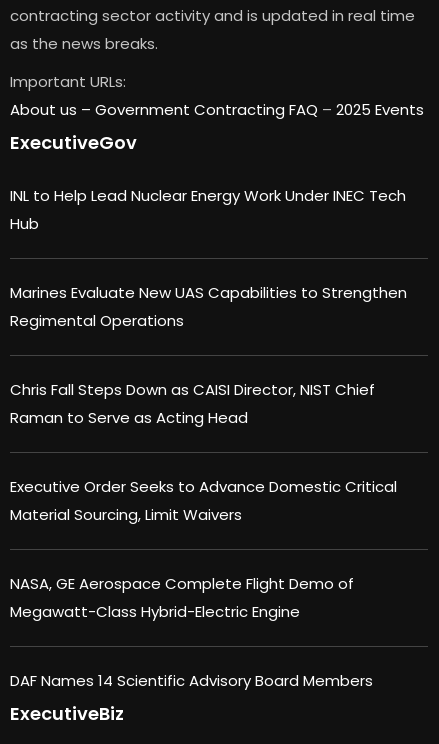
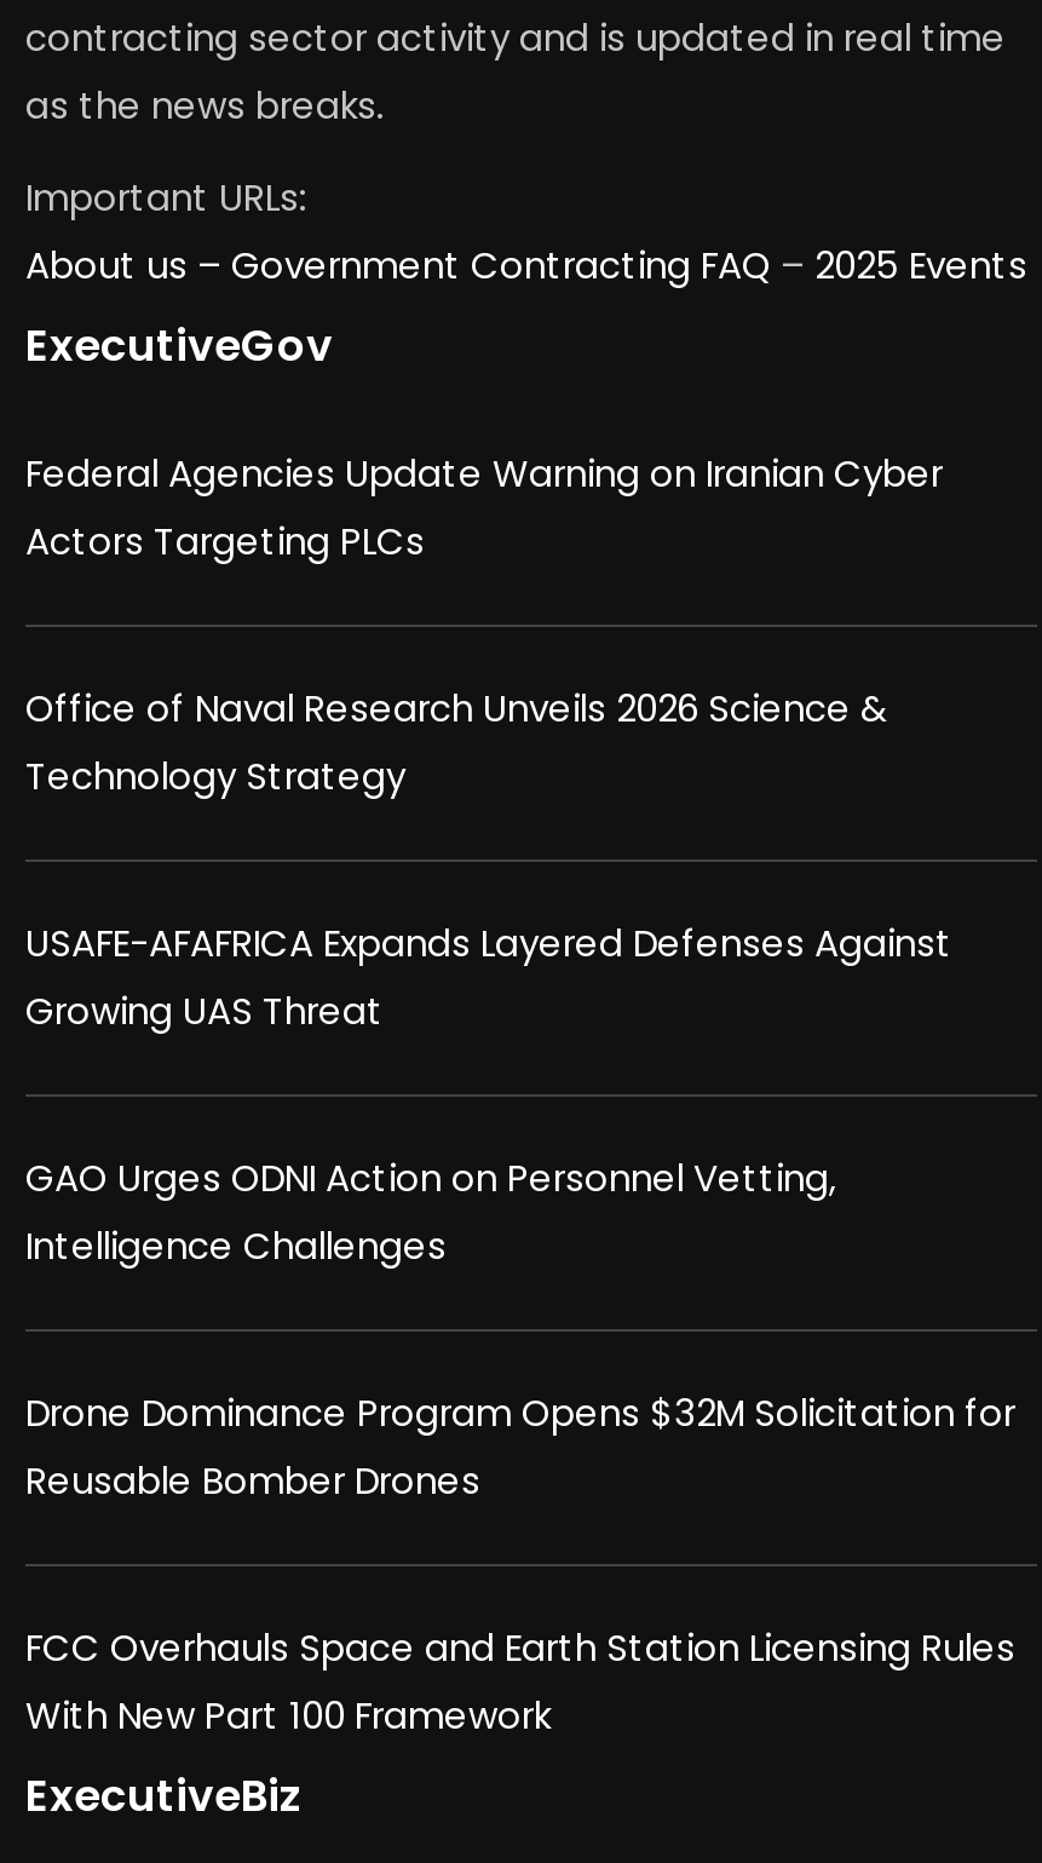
- INL to Help Lead Nuclear Energy Work Under INEC Tech
- Hub
+ Federal Agencies Update Warning on Iranian Cyber
+ Actors Targeting PLCs

- Marines Evaluate New UAS Capabilities to Strengthen
- Regimental Operations
+ Office of Naval Research Unveils 2026 Science &
+ Technology Strategy

- Chris Fall Steps Down as CAISI Director, NIST Chief
- Raman to Serve as Acting Head
+ USAFE-AFAFRICA Expands Layered Defenses Against
+ Growing UAS Threat

- Executive Order Seeks to Advance Domestic Critical
- Material Sourcing, Limit Waivers
+ GAO Urges ODNI Action on Personnel Vetting,
+ Intelligence Challenges

- NASA, GE Aerospace Complete Flight Demo of
- Megawatt-Class Hybrid-Electric Engine
+ Drone Dominance Program Opens $32M Solicitation for
+ Reusable Bomber Drones

- DAF Names 14 Scientific Advisory Board Members
+ FCC Overhauls Space and Earth Station Licensing Rules
+ With New Part 100 Framework
